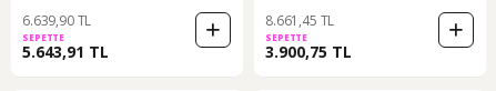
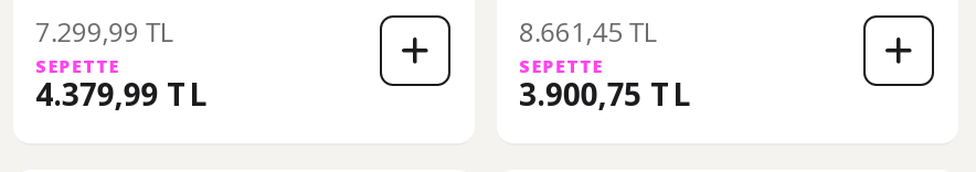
- 6.639,90 TL
+ 7.299,99 TL

- 5.643,91 TL
+ 4.379,99 TL
